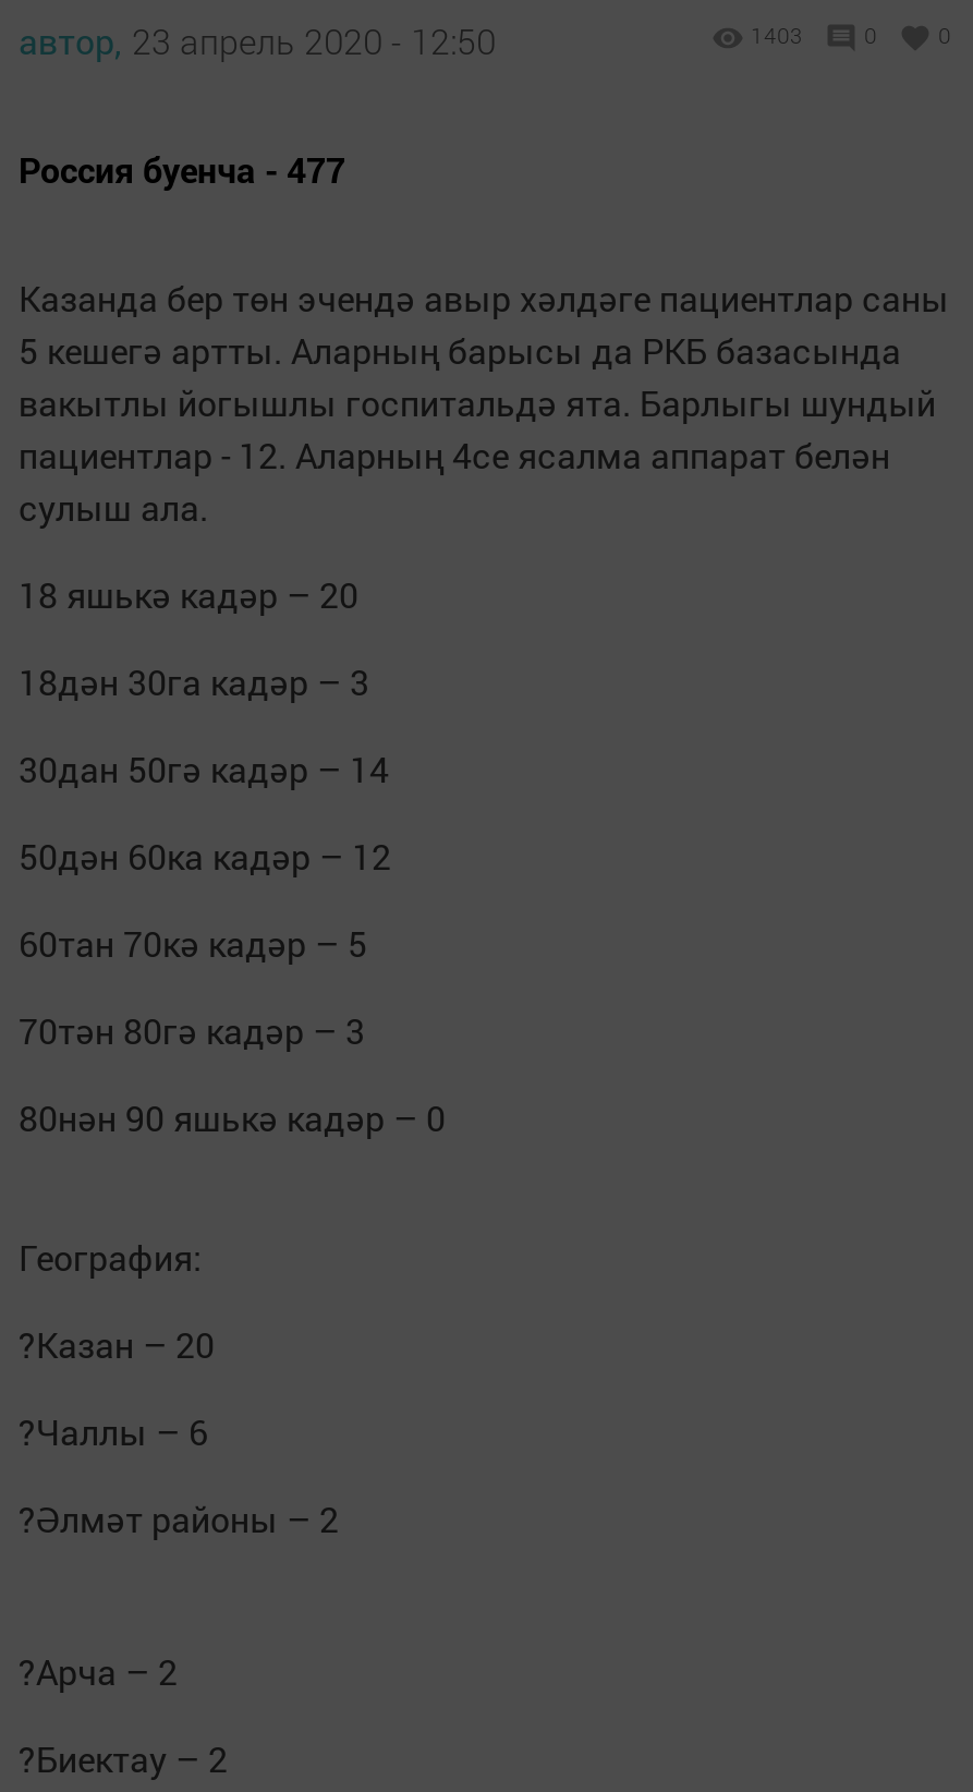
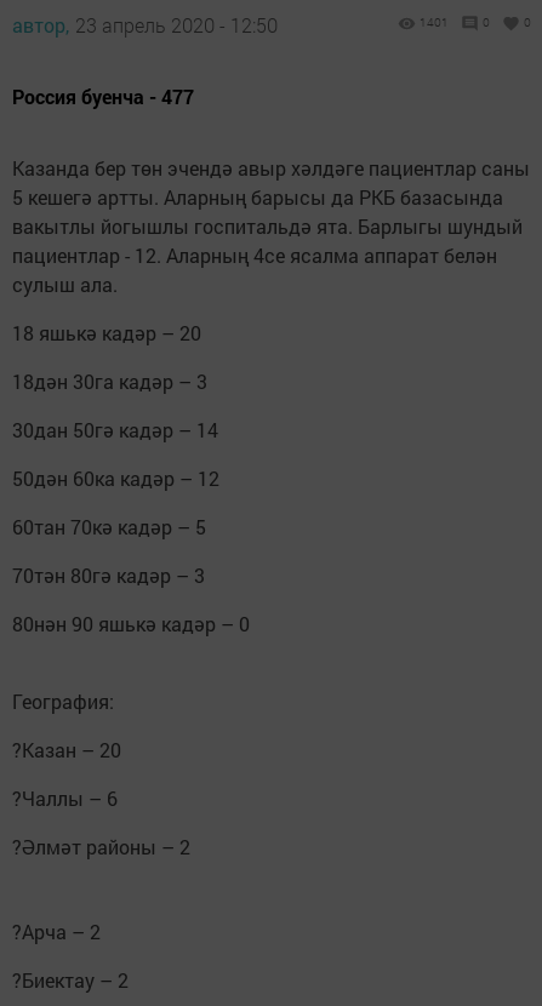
- 1403
+ 1401
